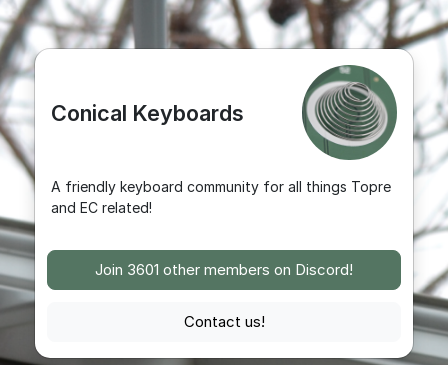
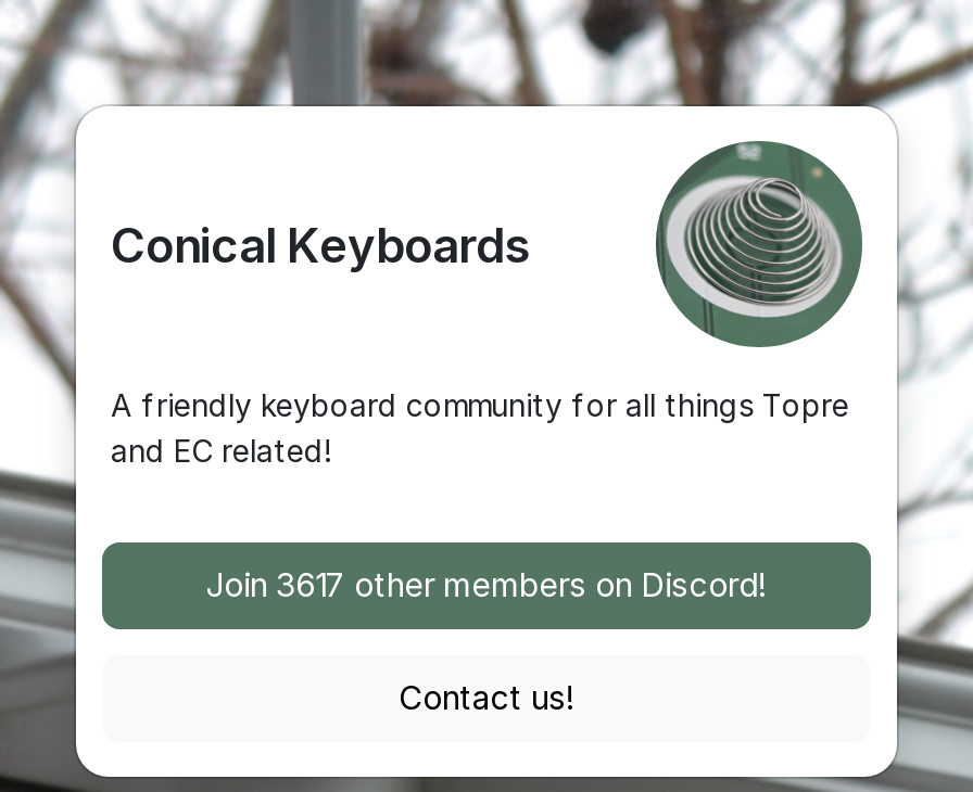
- Join 3601 other members on Discord!
+ Join 3617 other members on Discord!
